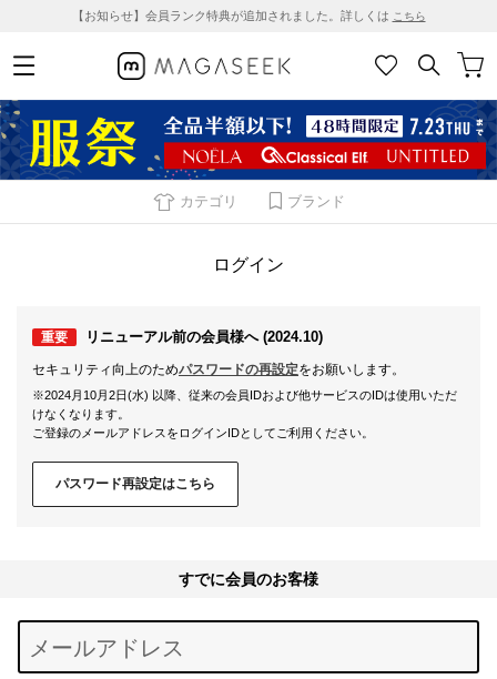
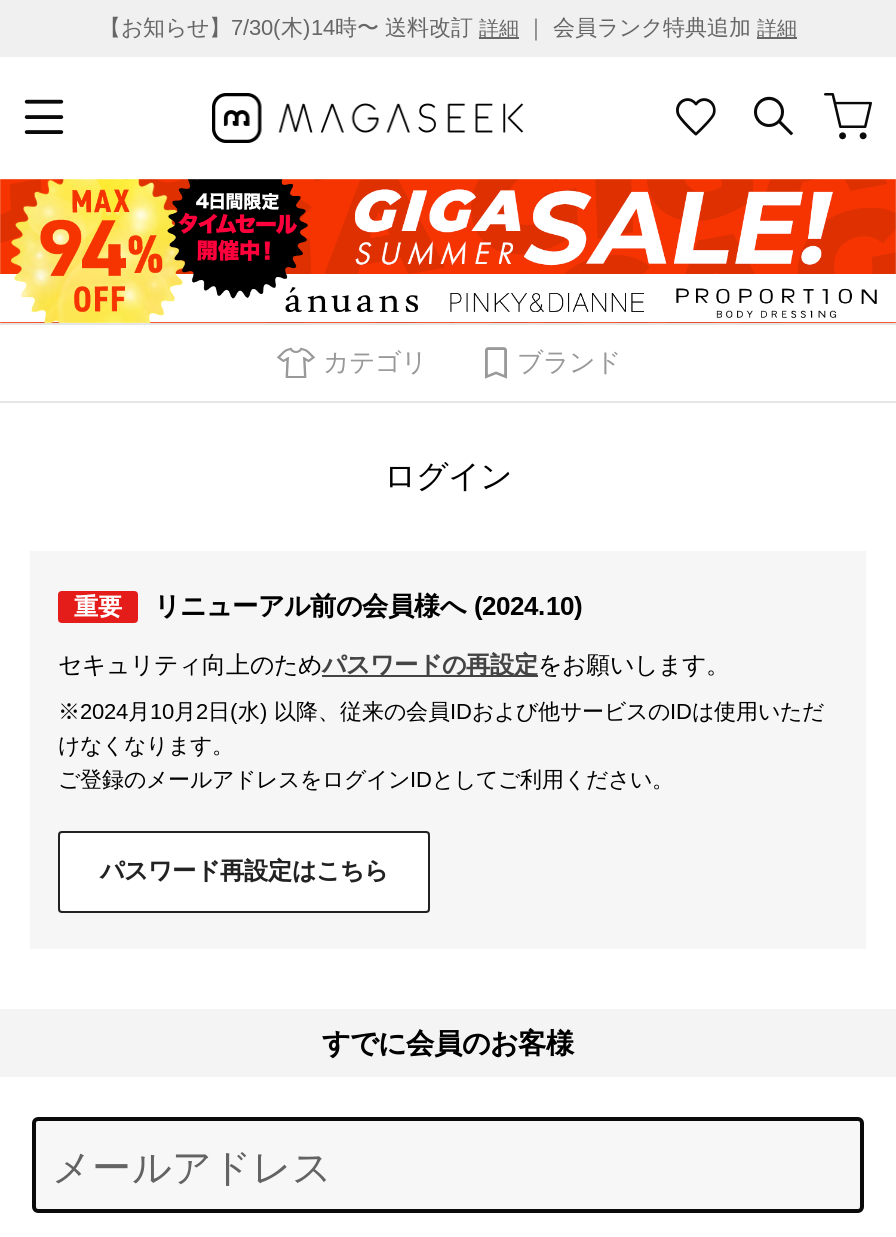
- 【お知らせ】会員ランク特典が追加されました。詳しくはこちら
+ 【お知らせ】7/30(木)14時〜 送料改訂詳細｜ 会員ランク特典追加詳細

- [image]
+ [image]
